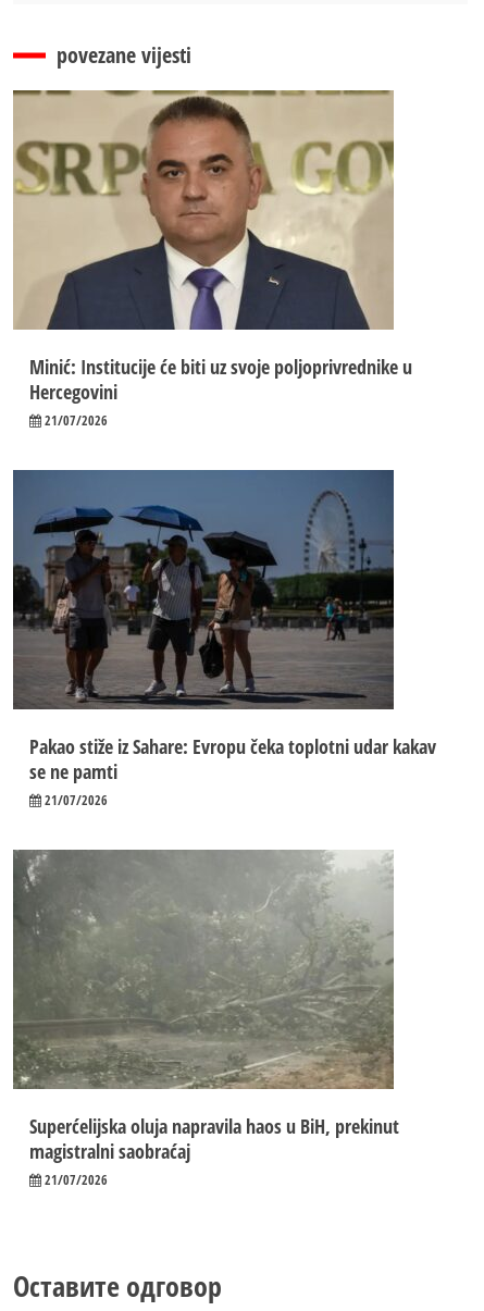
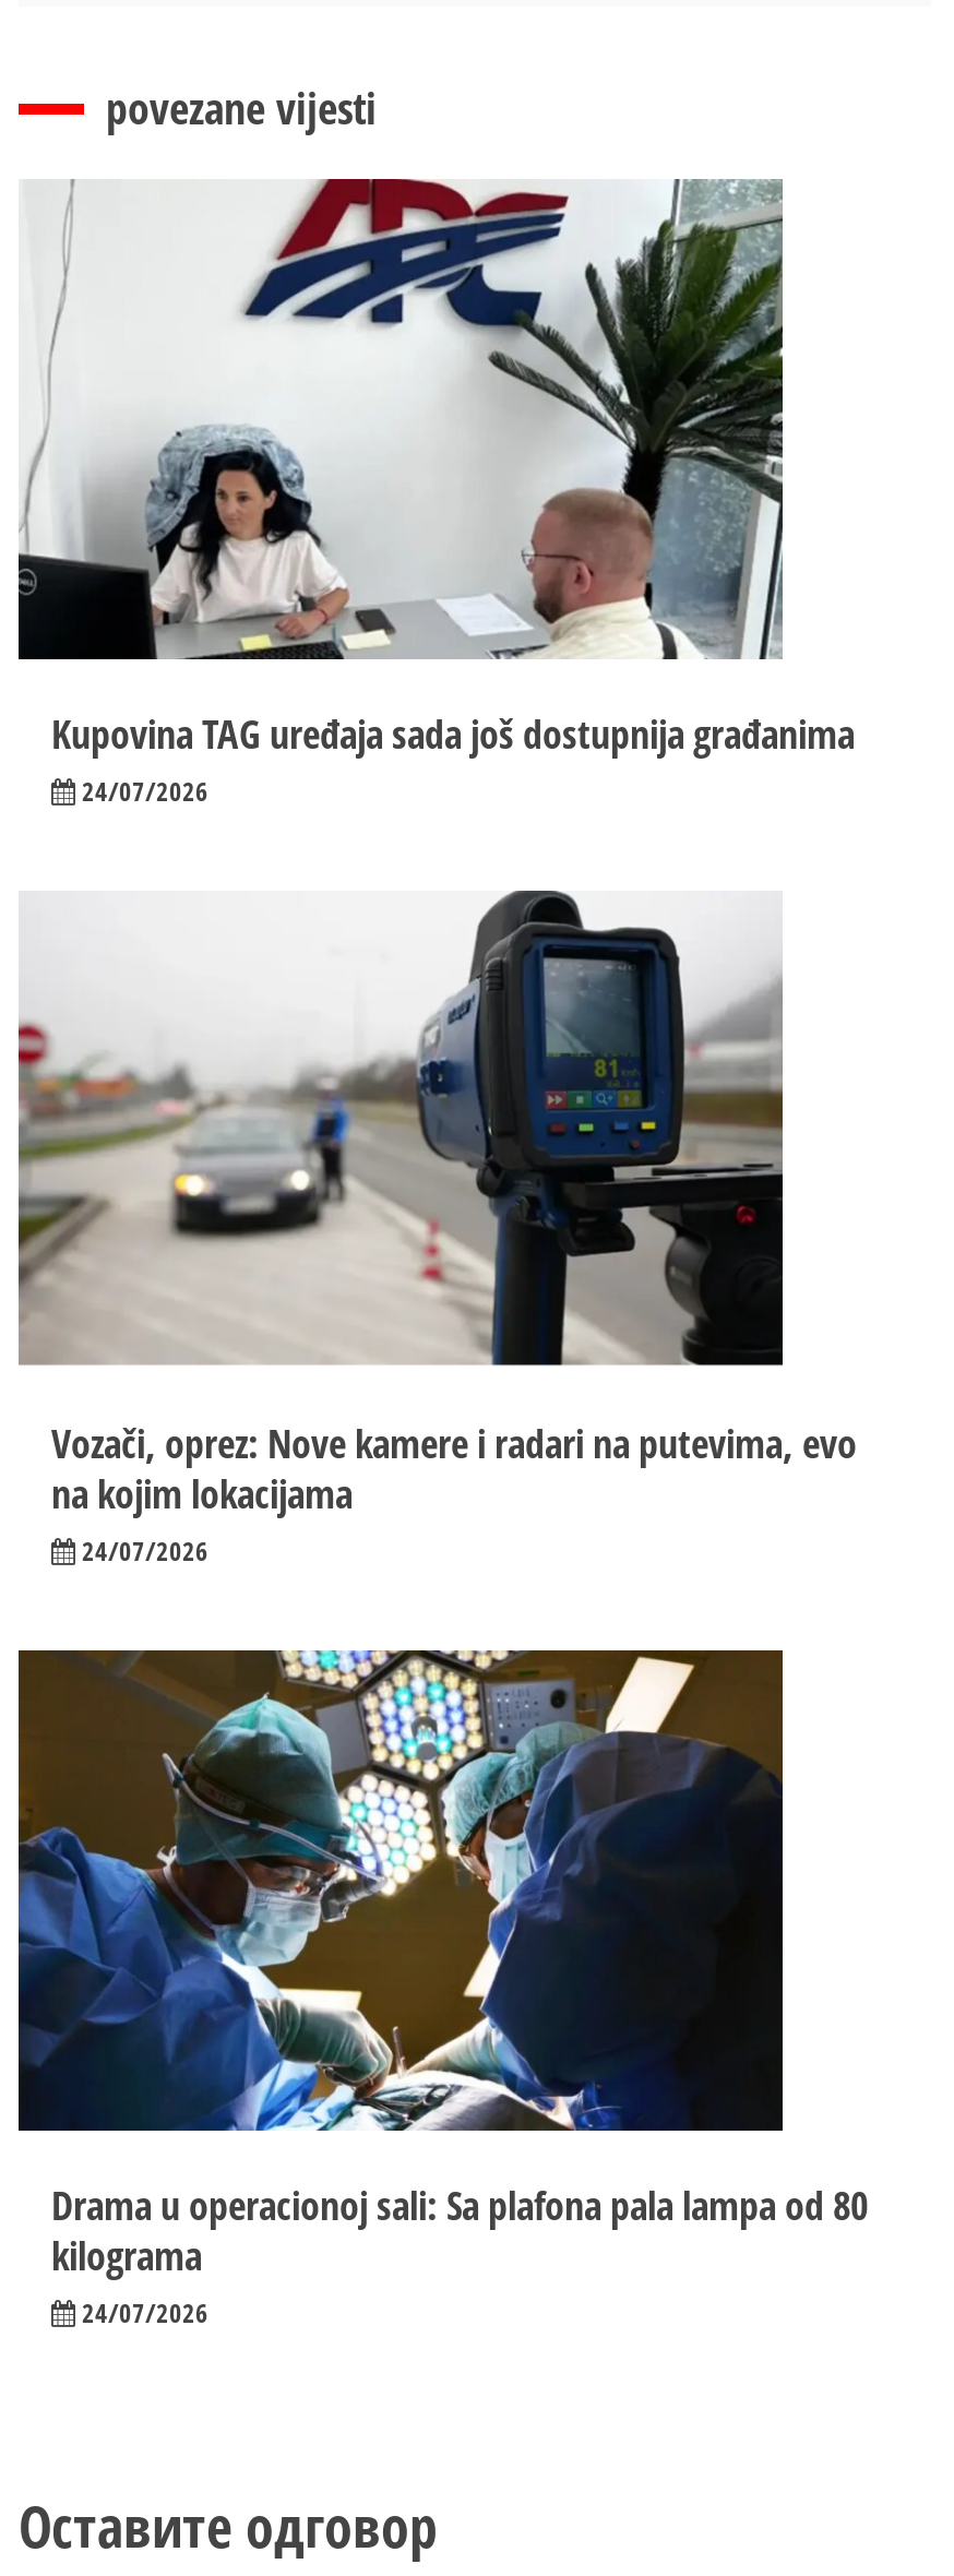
- [image]
- Minić: Institucije će biti uz svoje poljoprivrednike u
- Hercegovini
- 21/07/2026
+ [image]
+ Kupovina TAG uređaja sada još dostupnija građanima
+ 24/07/2026

- [image]
- Pakao stiže iz Sahare: Evropu čeka toplotni udar kakav
- se ne pamti
- 21/07/2026
+ [image]
+ Vozači, oprez: Nove kamere i radari na putevima, evo
+ na kojim lokacijama
+ 24/07/2026

- [image]
- Superćelijska oluja napravila haos u BiH, prekinut
- magistralni saobraćaj
- 21/07/2026
+ [image]
+ Drama u operacionoj sali: Sa plafona pala lampa od 80
+ kilograma
+ 24/07/2026
